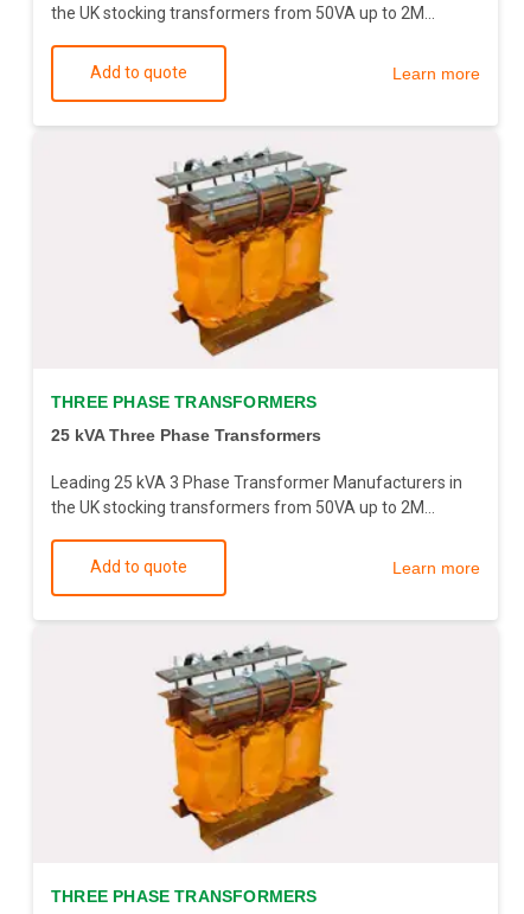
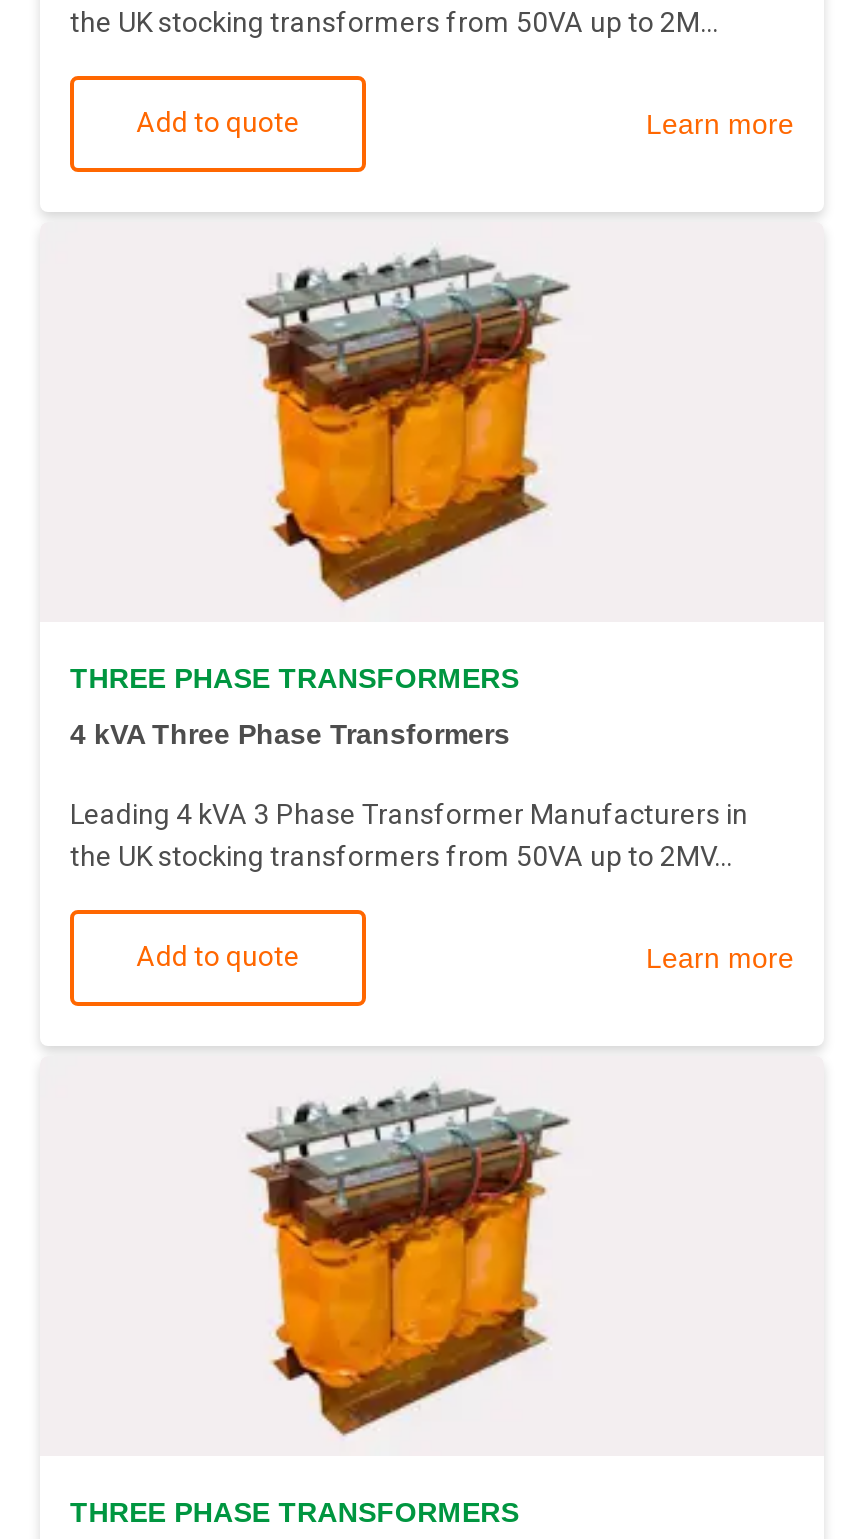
- 25 kVA Three Phase Transformers
+ 4 kVA Three Phase Transformers

- Leading 25 kVA 3 Phase Transformer Manufacturers in
+ Leading 4 kVA 3 Phase Transformer Manufacturers in

- the UK stocking transformers from 50VA up to 2M...
+ the UK stocking transformers from 50VA up to 2MV...
